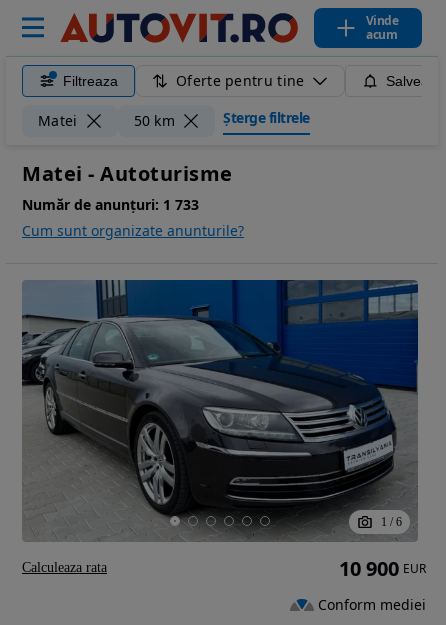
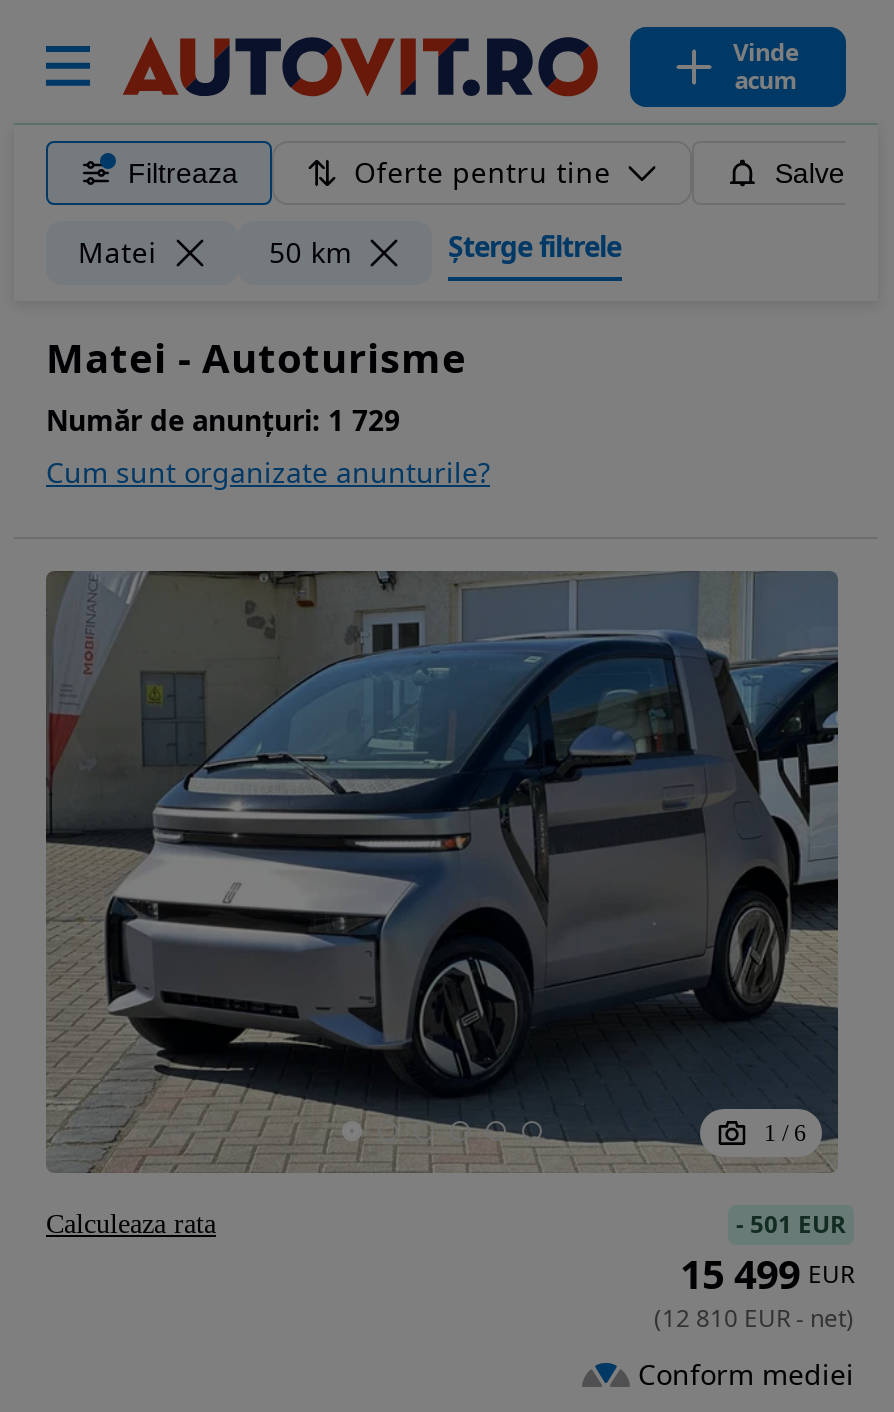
- Număr de anunțuri: 1 733
+ Număr de anunțuri: 1 729

- [image]
- 10 900 EUR
+ [image]
+ - 501 EUR
+ 15 499 EUR
+ (12 810 EUR - net)
